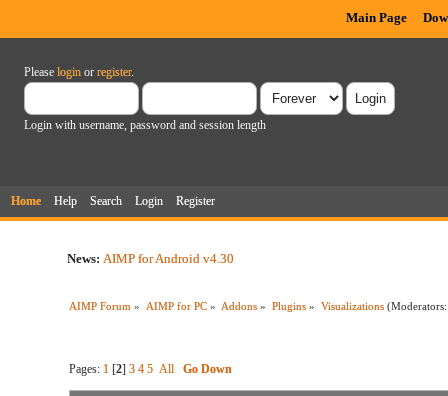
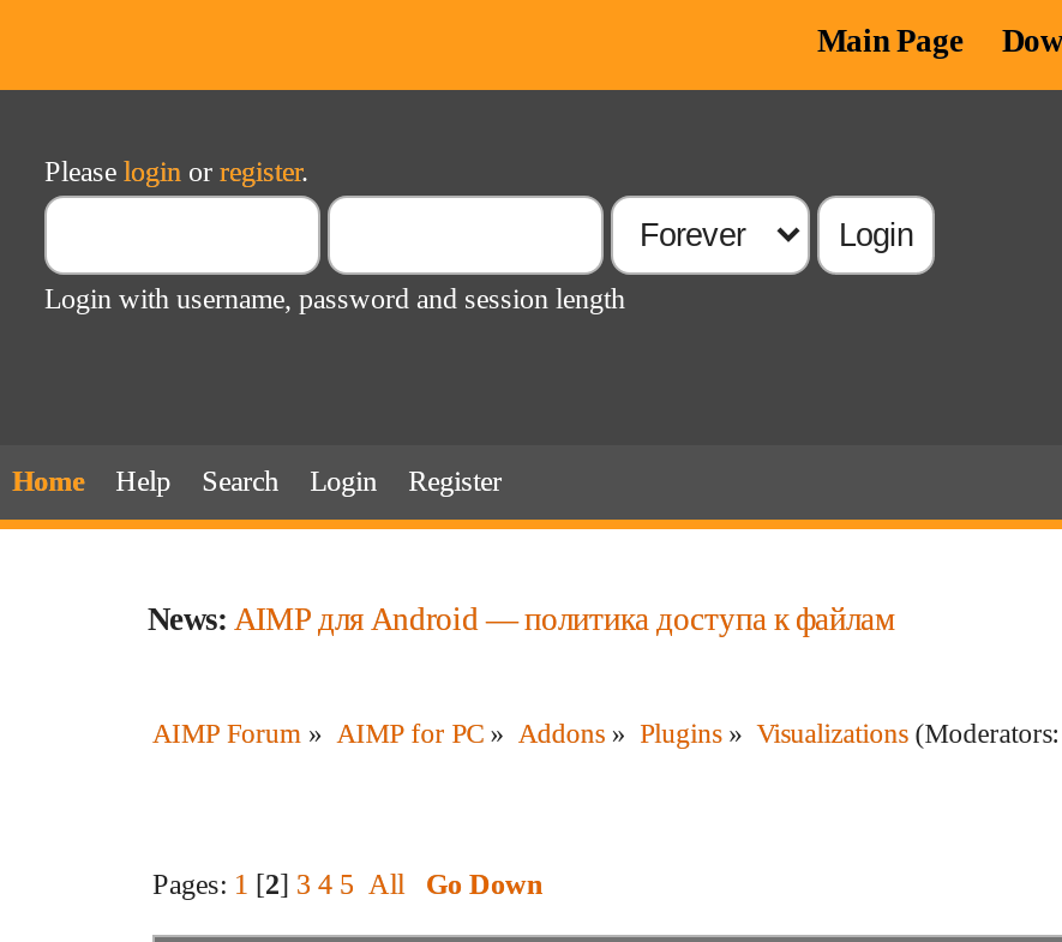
- News: AIMP for Android v4.30
+ News: AIMP для Android — политика доступа к файлам
